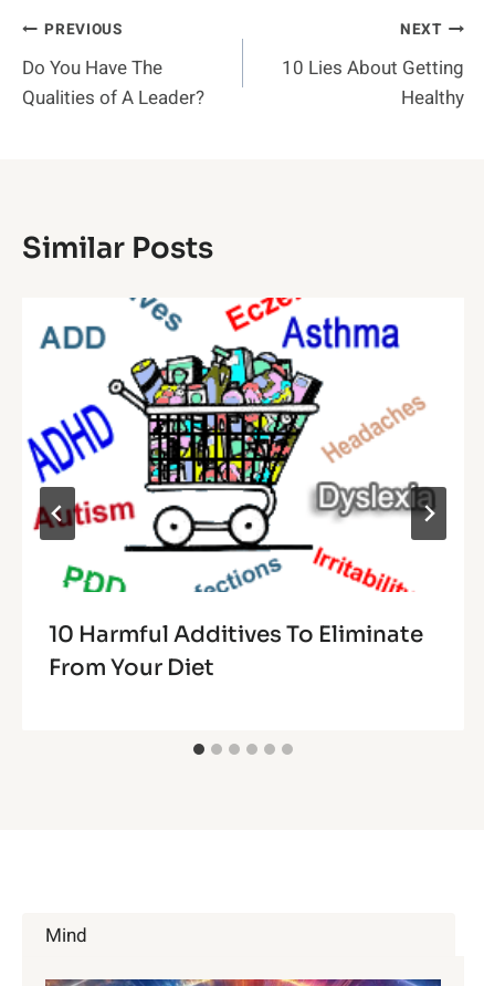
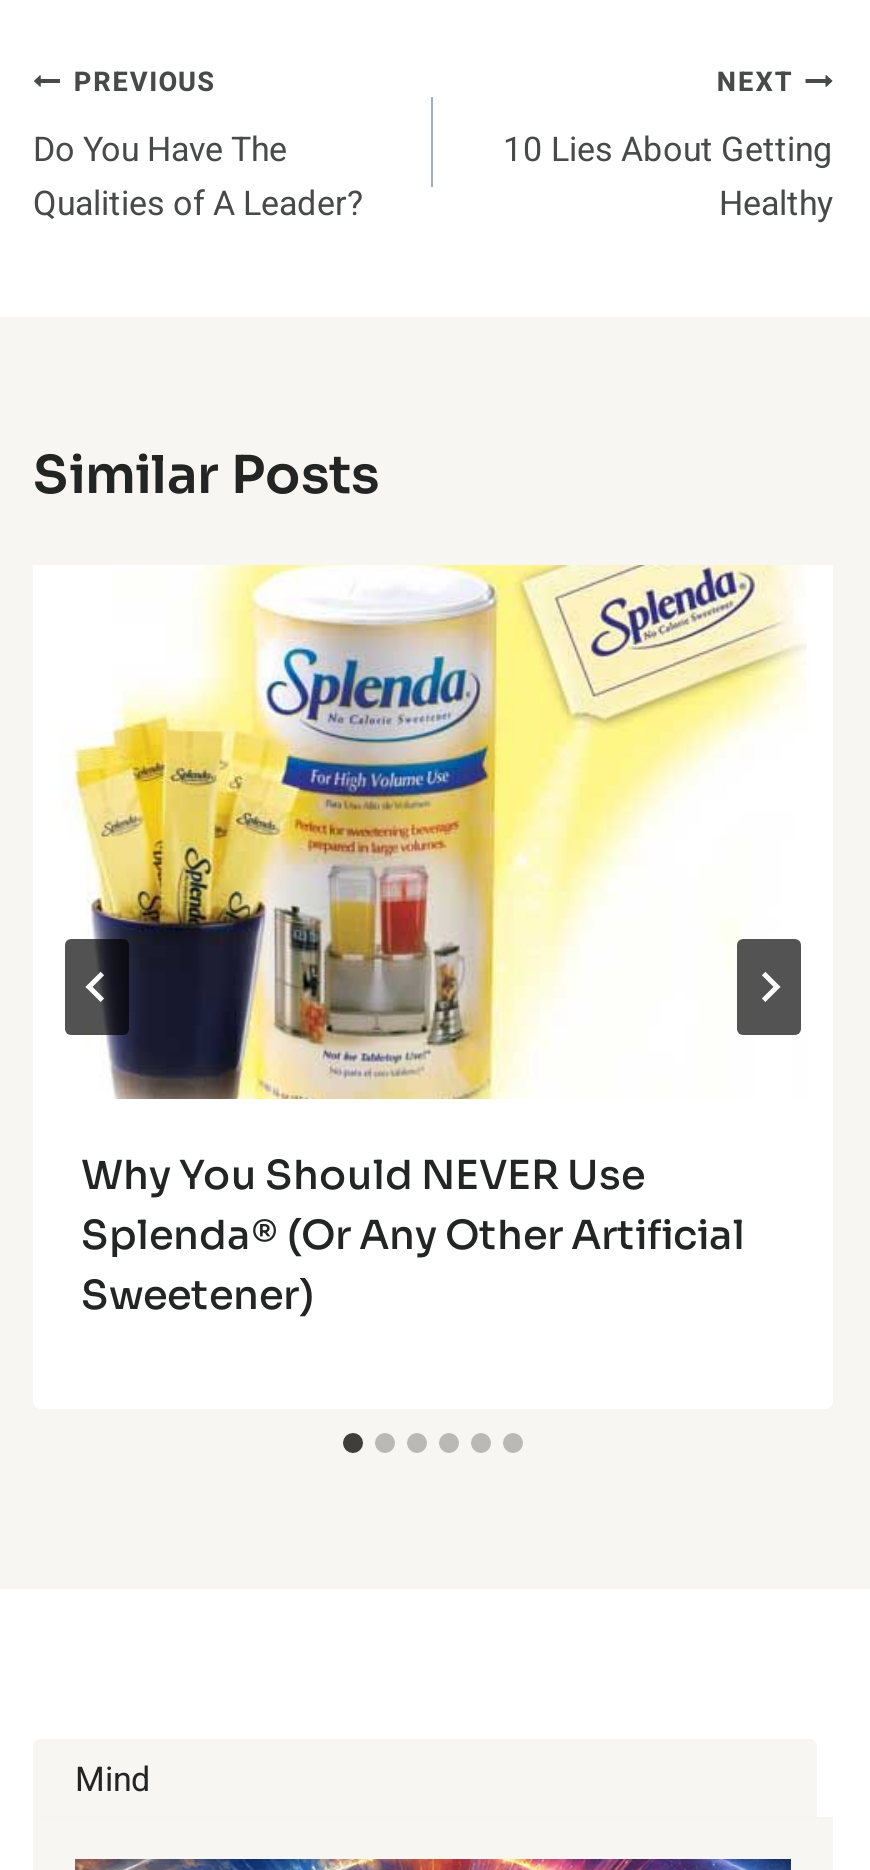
- [image]
- 10 Harmful Additives To Eliminate
- From Your Diet
+ [image]
+ Why You Should NEVER Use
+ Splenda® (or Any Other Artificial
+ Sweetener)
